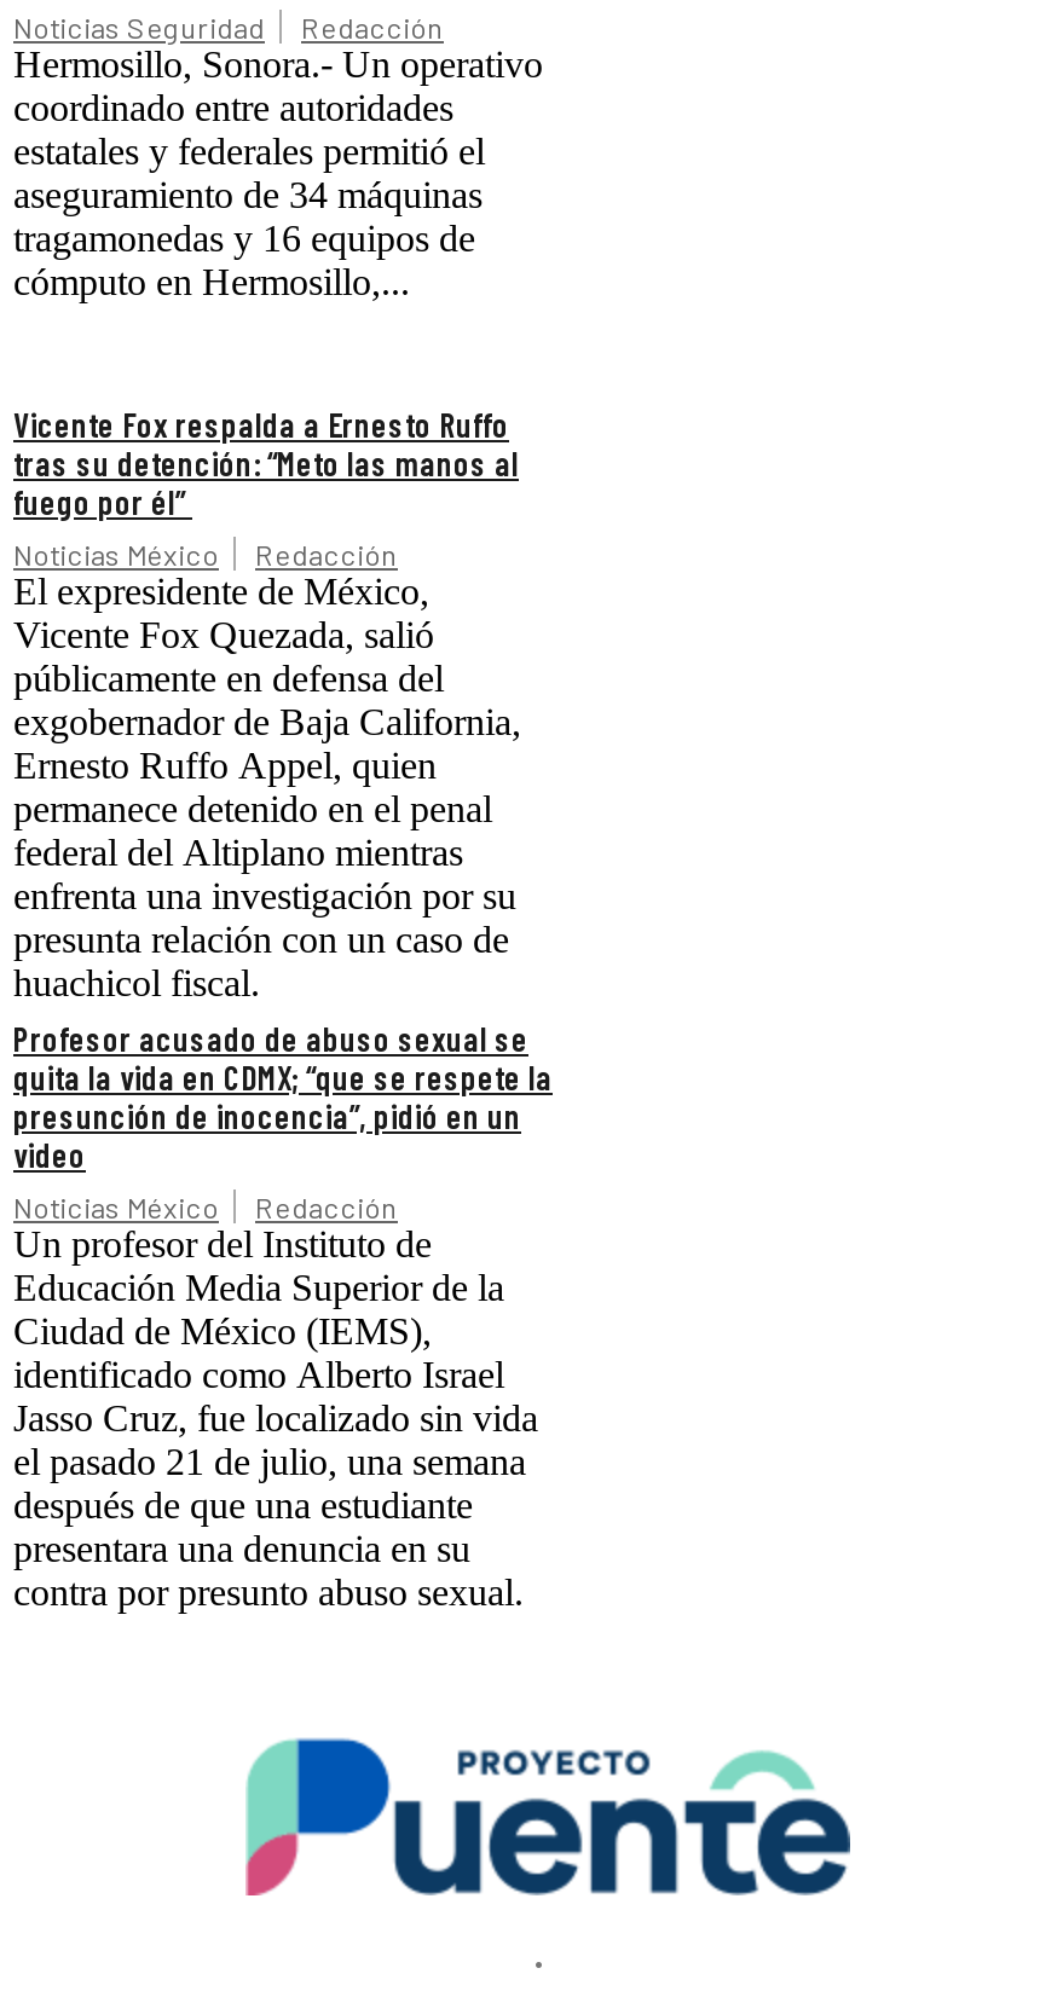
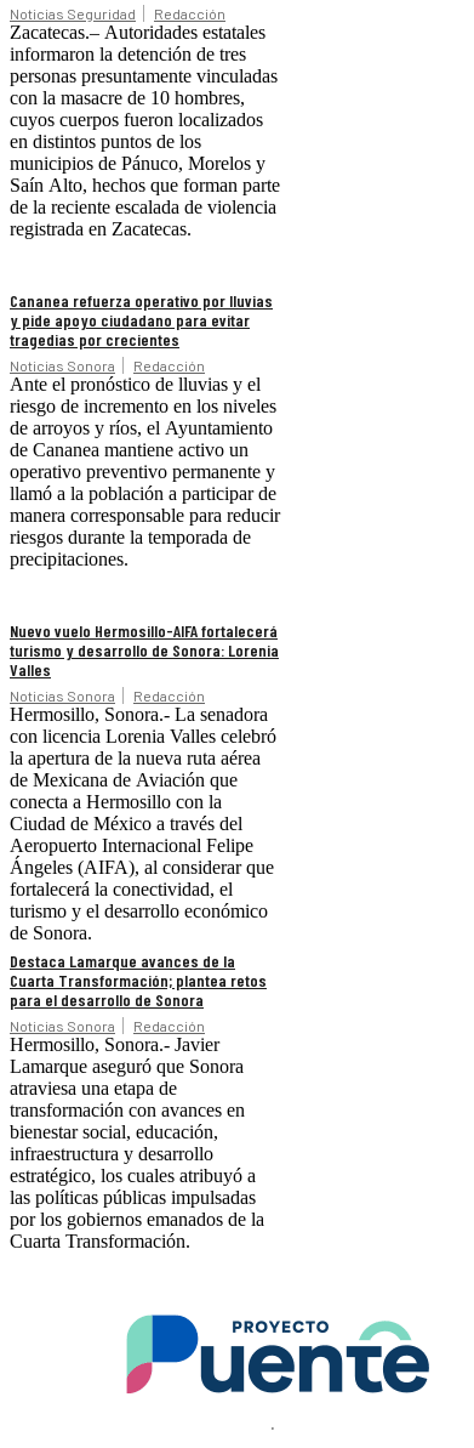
- Hermosillo, Sonora.- Un operativo
- coordinado entre autoridades
- estatales y federales permitió el
- aseguramiento de 34 máquinas
- tragamonedas y 16 equipos de
- cómputo en Hermosillo,...
+ Zacatecas.– Autoridades estatales
+ informaron la detención de tres
+ personas presuntamente vinculadas
+ con la masacre de 10 hombres,
+ cuyos cuerpos fueron localizados
+ en distintos puntos de los
+ municipios de Pánuco, Morelos y
+ Saín Alto, hechos que forman parte
+ de la reciente escalada de violencia
+ registrada en Zacatecas.

- Vicente Fox respalda a Ernesto Ruffo
- tras su detención: “Meto las manos al
- fuego por él”
- Noticias México
+ Cananea refuerza operativo por lluvias
+ y pide apoyo ciudadano para evitar
+ tragedias por crecientes
+ Noticias Sonora

- El expresidente de México,
- Vicente Fox Quezada, salió
- públicamente en defensa del
- exgobernador de Baja California,
- Ernesto Ruffo Appel, quien
- permanece detenido en el penal
- federal del Altiplano mientras
- enfrenta una investigación por su
- presunta relación con un caso de
- huachicol fiscal.
- Profesor acusado de abuso sexual se
- quita la vida en CDMX; “que se respete la
- presunción de inocencia”, pidió en un
- video
- Noticias México
+ Ante el pronóstico de lluvias y el
+ riesgo de incremento en los niveles
+ de arroyos y ríos, el Ayuntamiento
+ de Cananea mantiene activo un
+ operativo preventivo permanente y
+ llamó a la población a participar de
+ manera corresponsable para reducir
+ riesgos durante la temporada de
+ precipitaciones.
+ Nuevo vuelo Hermosillo-AIFA fortalecerá
+ turismo y desarrollo de Sonora: Lorenia
+ Valles
+ Noticias Sonora

- Un profesor del Instituto de
- Educación Media Superior de la
- Ciudad de México (IEMS),
- identificado como Alberto Israel
- Jasso Cruz, fue localizado sin vida
- el pasado 21 de julio, una semana
- después de que una estudiante
- presentara una denuncia en su
- contra por presunto abuso sexual.
+ Hermosillo, Sonora.- La senadora
+ con licencia Lorenia Valles celebró
+ la apertura de la nueva ruta aérea
+ de Mexicana de Aviación que
+ conecta a Hermosillo con la
+ Ciudad de México a través del
+ Aeropuerto Internacional Felipe
+ Ángeles (AIFA), al considerar que
+ fortalecerá la conectividad, el
+ turismo y el desarrollo económico
+ de Sonora.
+ Destaca Lamarque avances de la
+ Cuarta Transformación; plantea retos
+ para el desarrollo de Sonora
+ Noticias Sonora
+ Redacción
+ Hermosillo, Sonora.- Javier
+ Lamarque aseguró que Sonora
+ atraviesa una etapa de
+ transformación con avances en
+ bienestar social, educación,
+ infraestructura y desarrollo
+ estratégico, los cuales atribuyó a
+ las políticas públicas impulsadas
+ por los gobiernos emanados de la
+ Cuarta Transformación.
